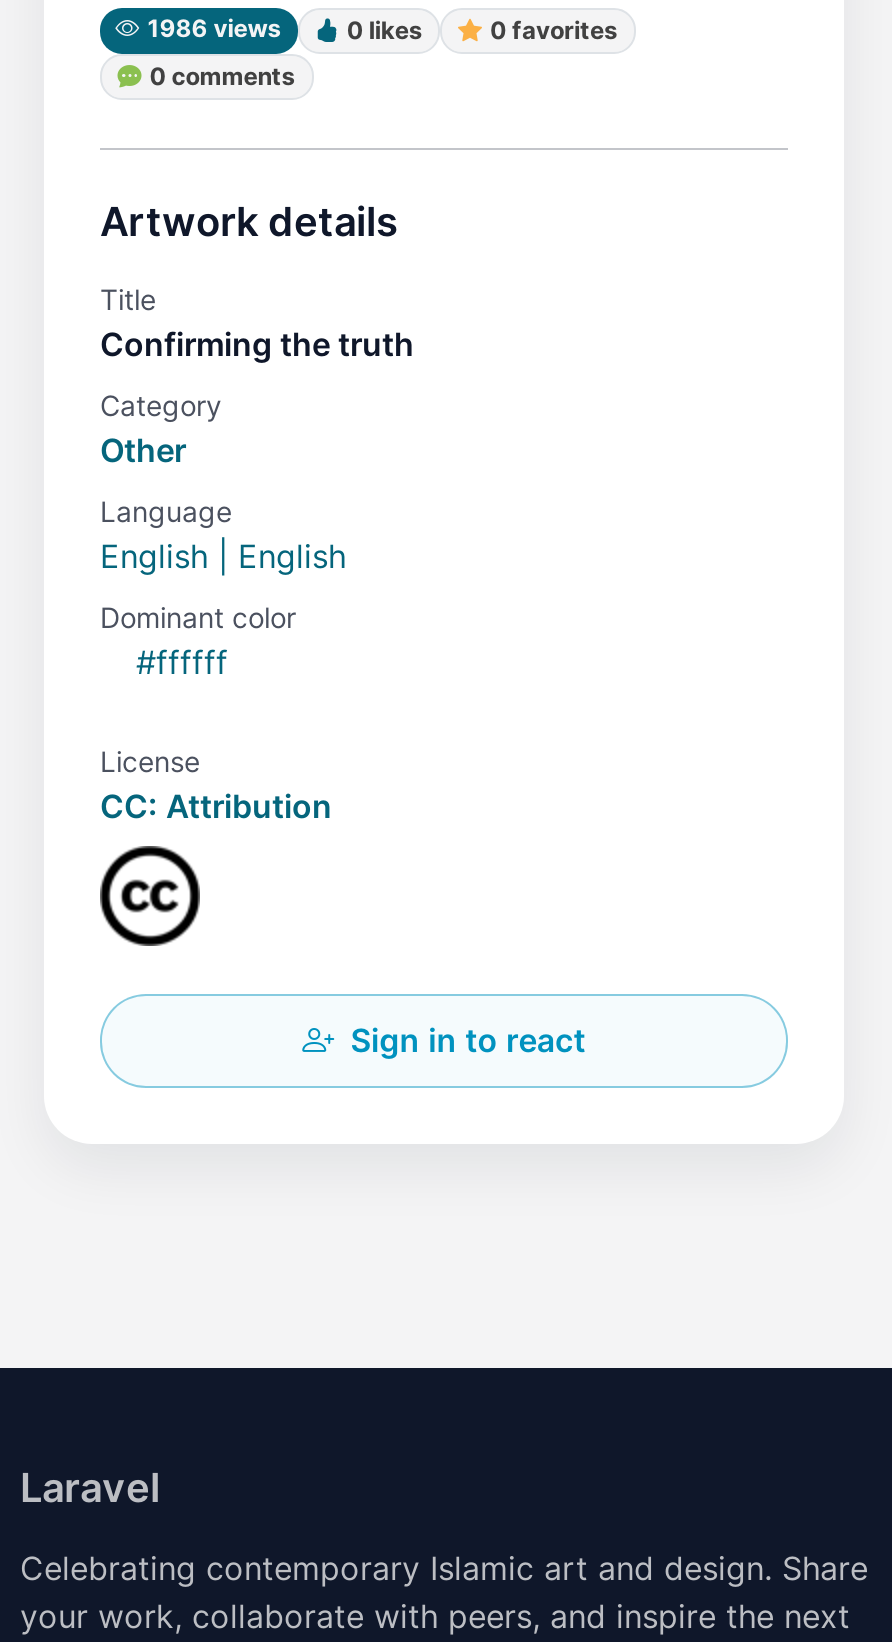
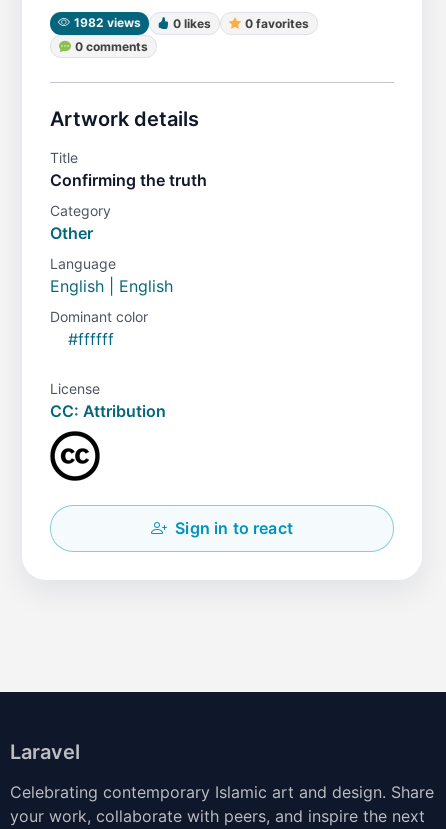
- 1986 views
+ 1982 views
